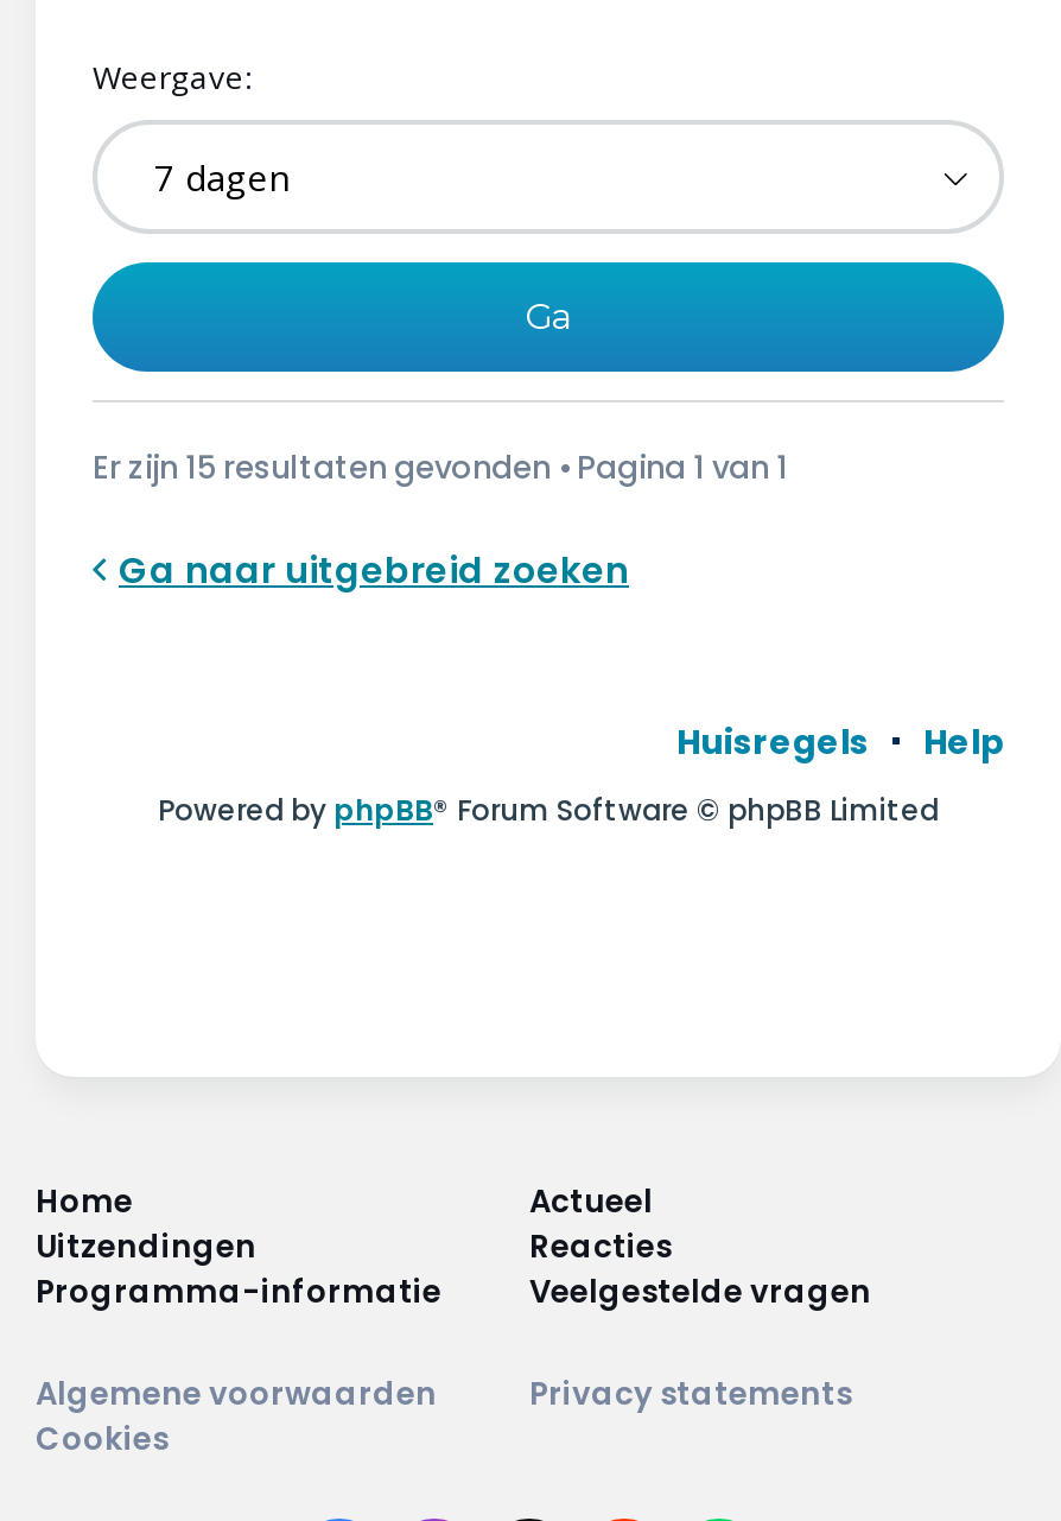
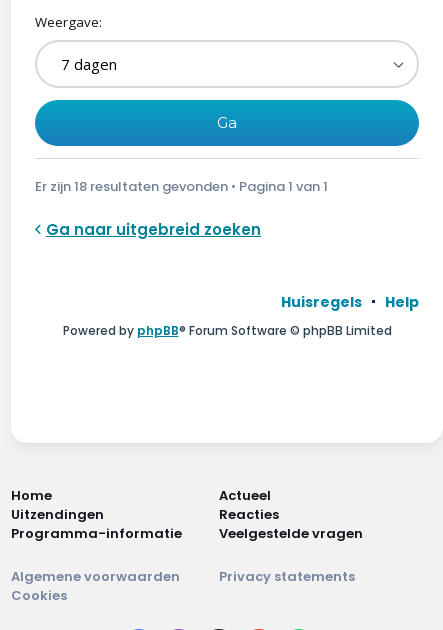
- Er zijn 15 resultaten gevonden • Pagina 1 van 1
+ Er zijn 18 resultaten gevonden • Pagina 1 van 1
